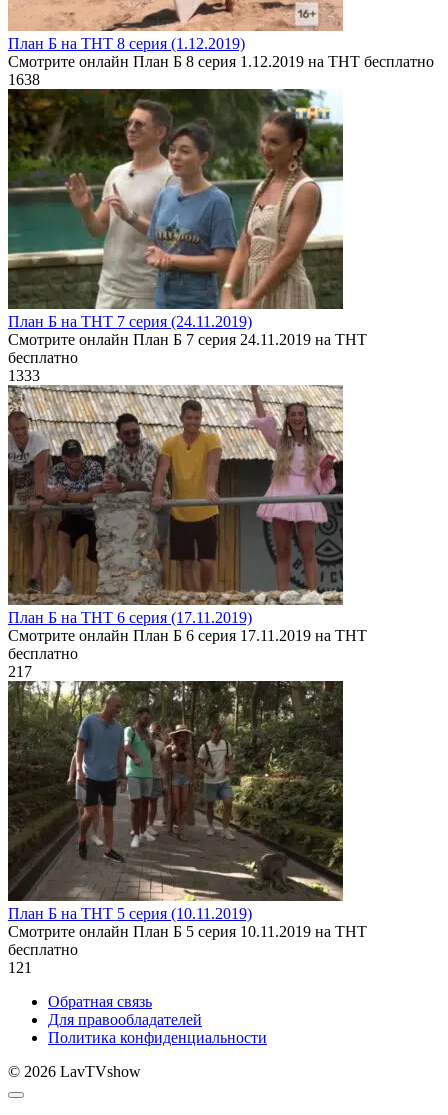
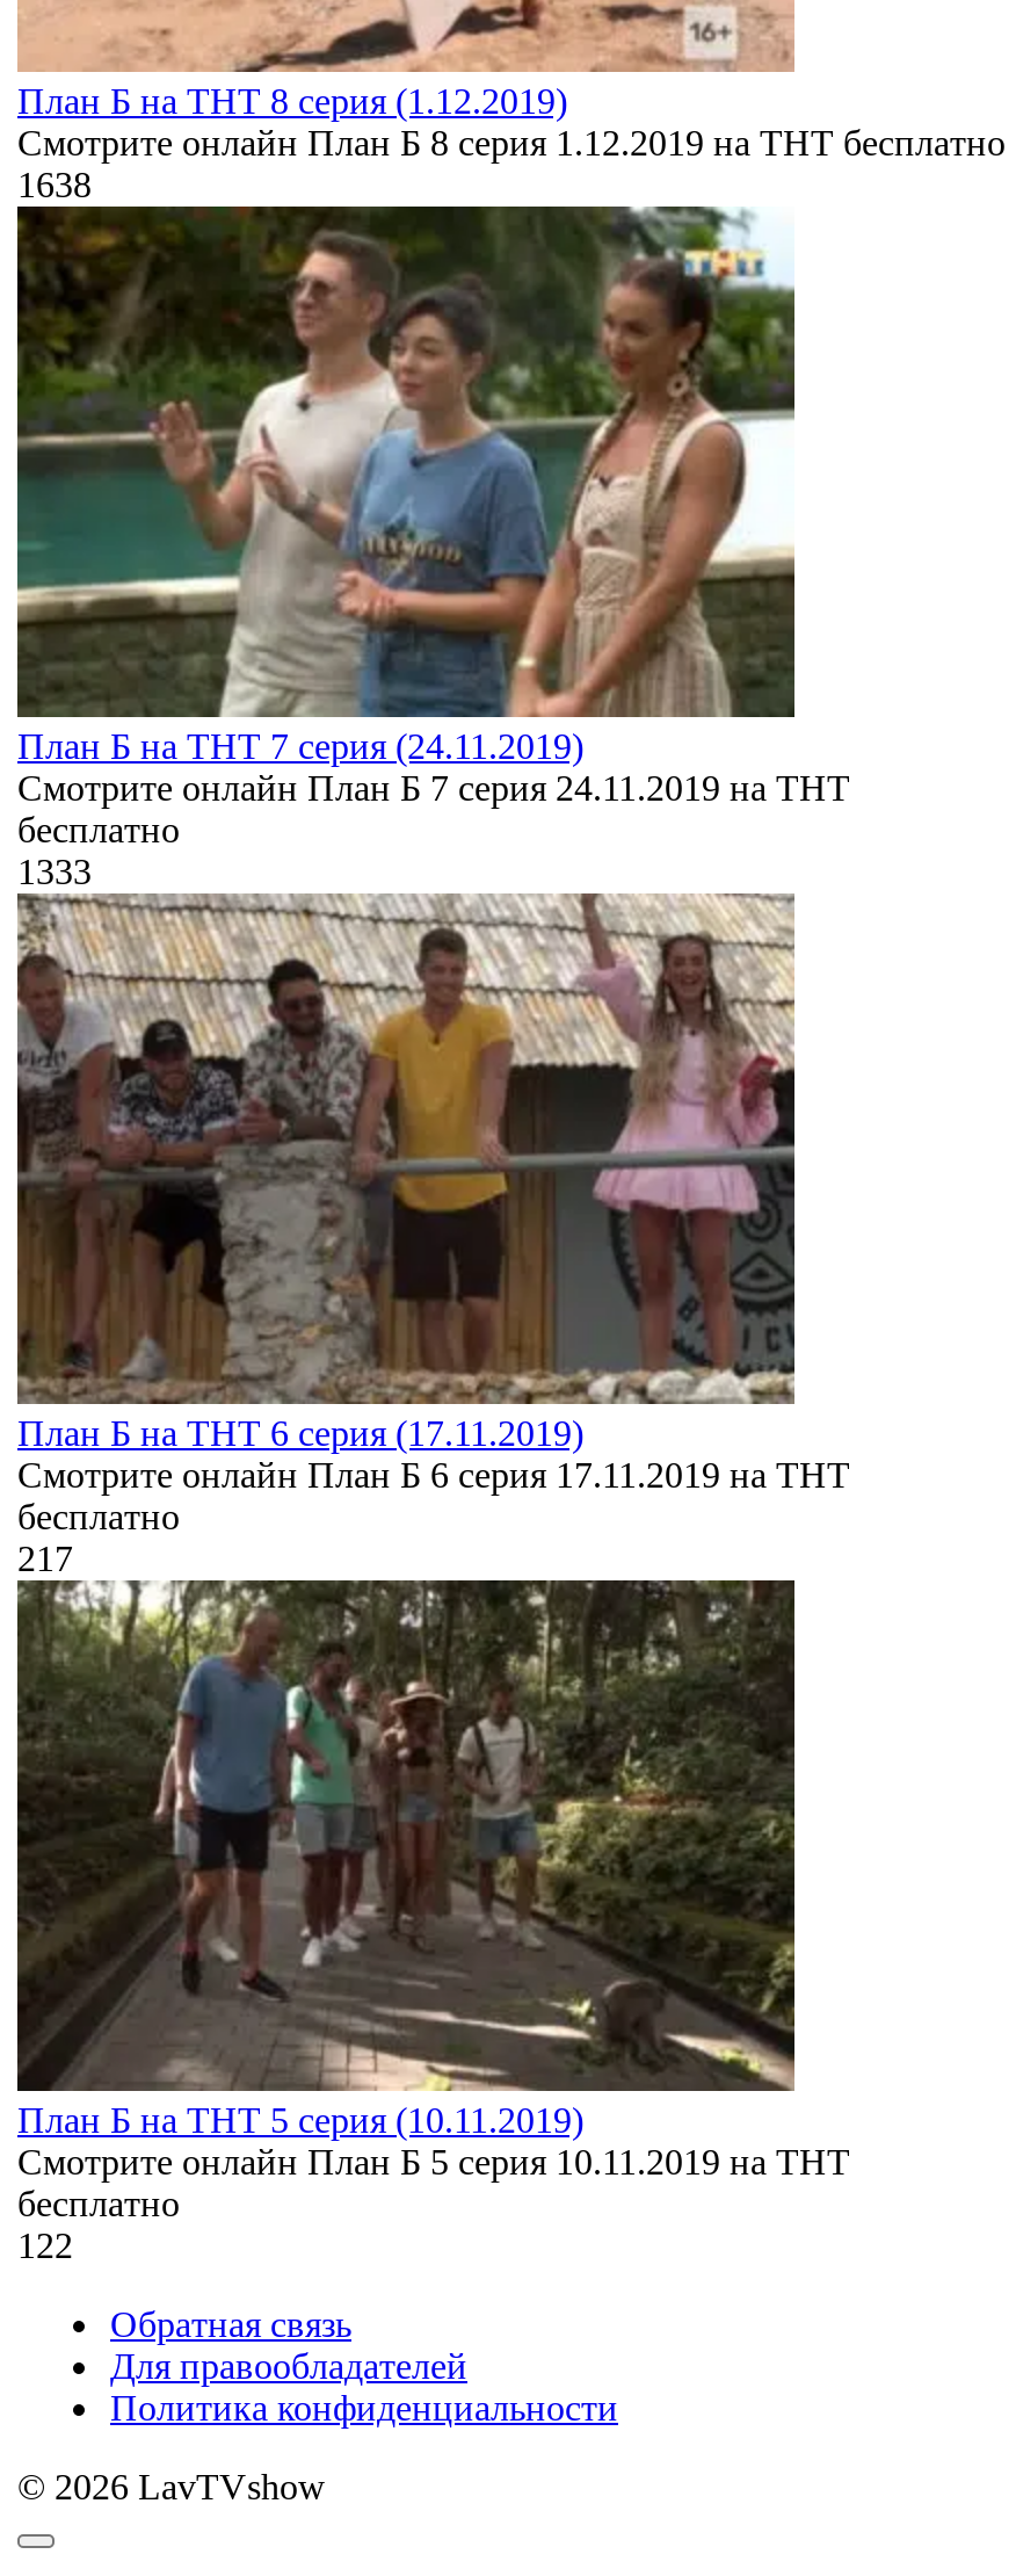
- 1 21
+ 1 22
